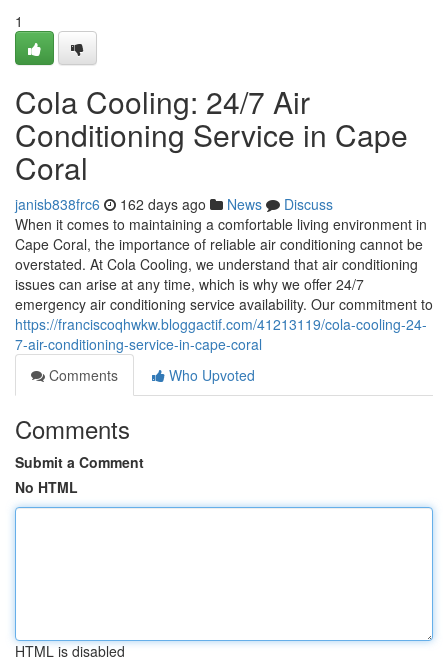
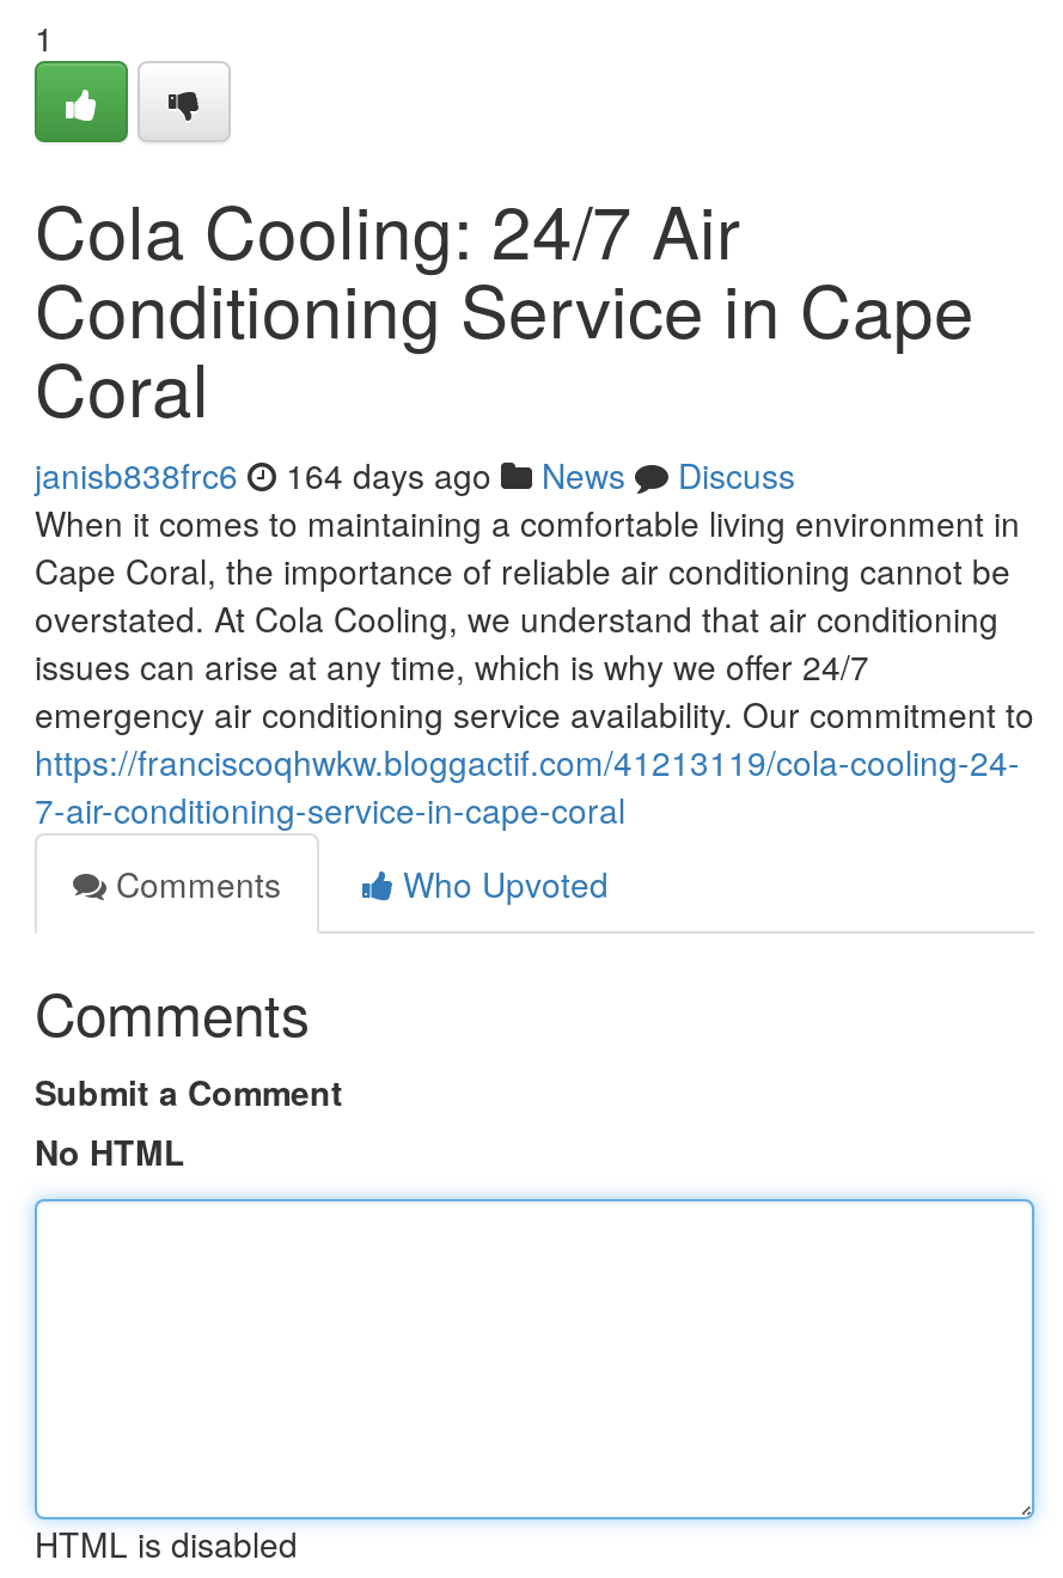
- janisb838frc6 162 days ago News Discuss
+ janisb838frc6 164 days ago News Discuss
